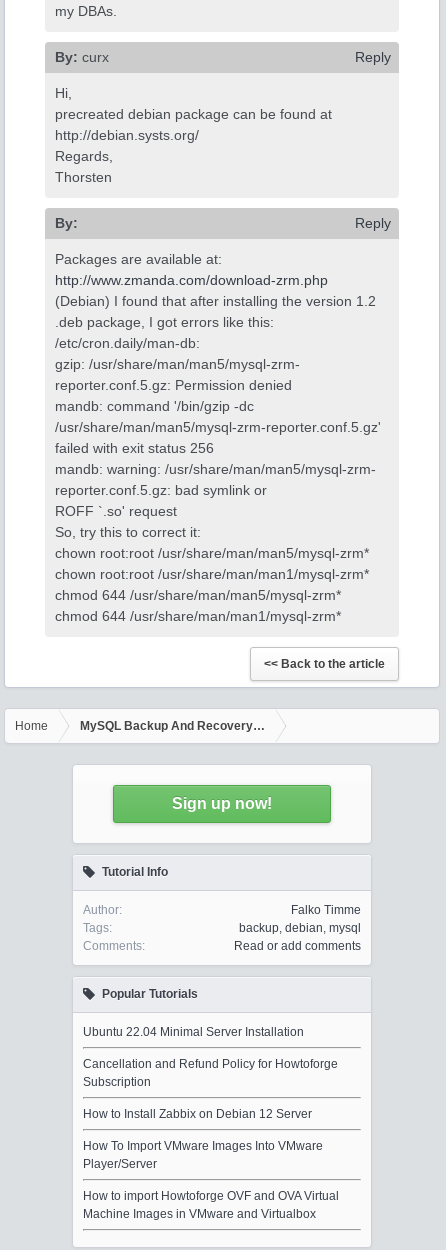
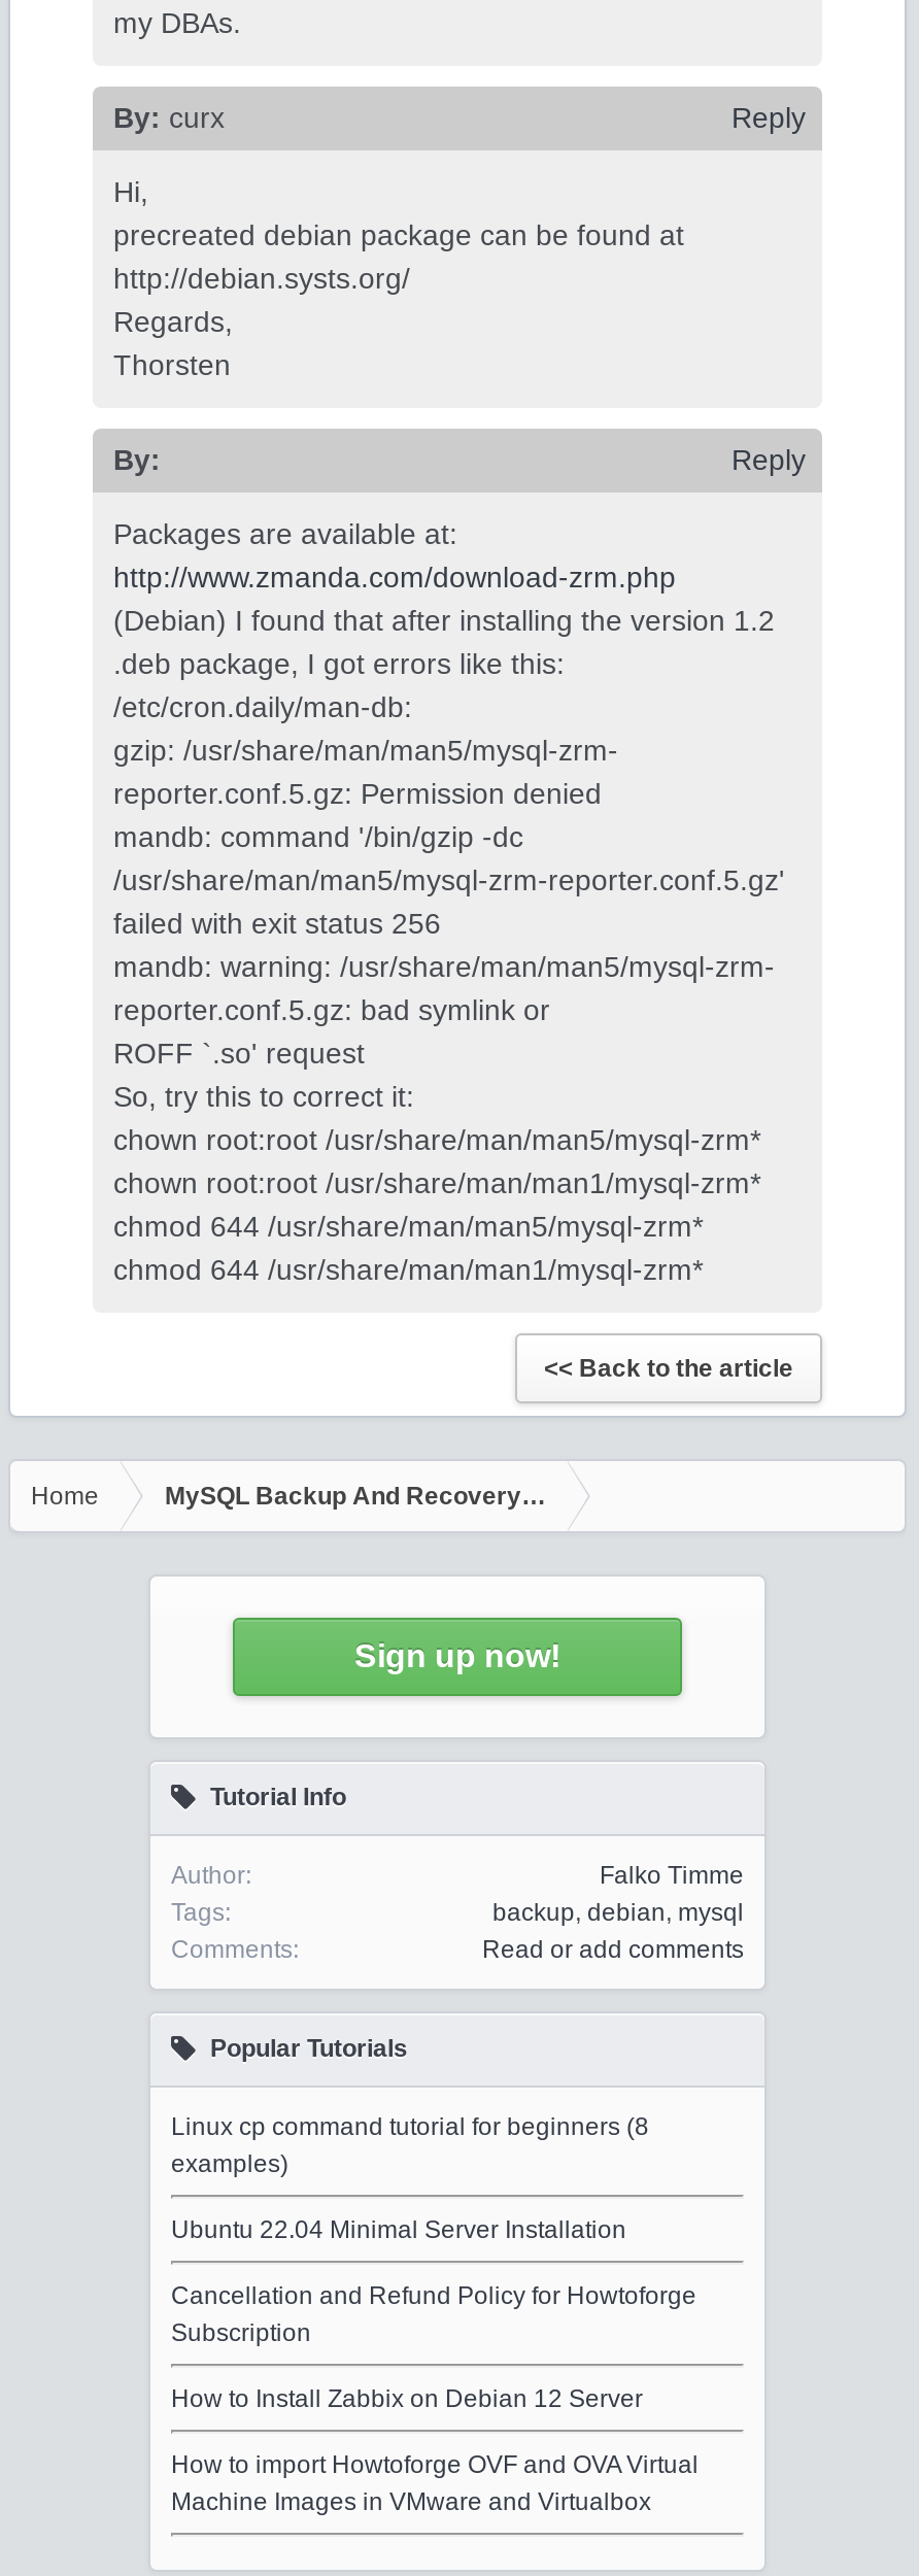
+ Linux cp command tutorial for beginners (8
+ examples)

moved down: Ubuntu 22.04 Minimal Server Installation | Cancellation and Refund Policy for Howtoforge | Subscription | How to Install Zabbix on Debian 12 Server

- How To Import VMware Images Into VMware
- Player/Server
